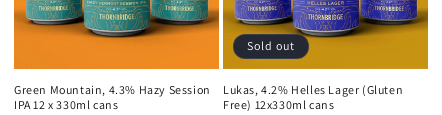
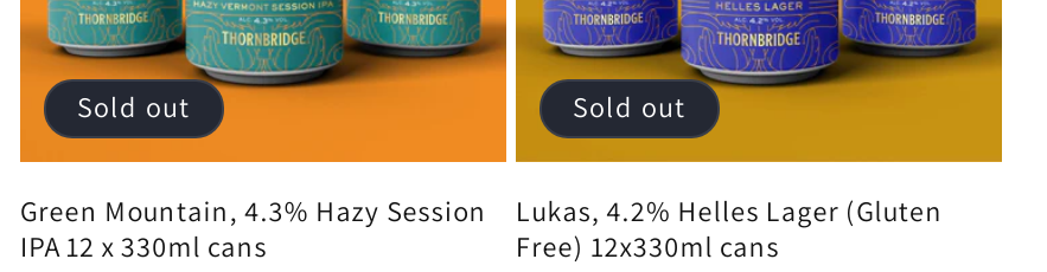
+ Sold out
